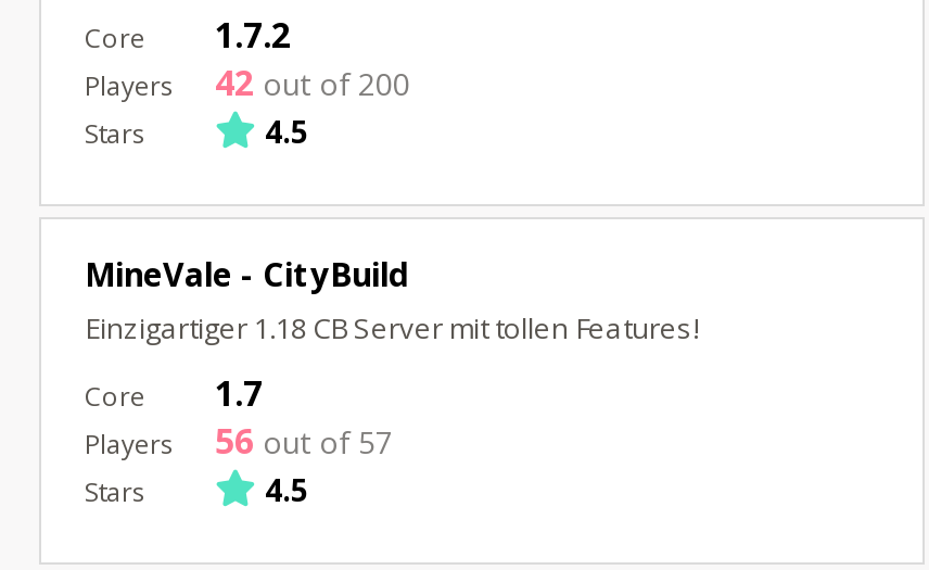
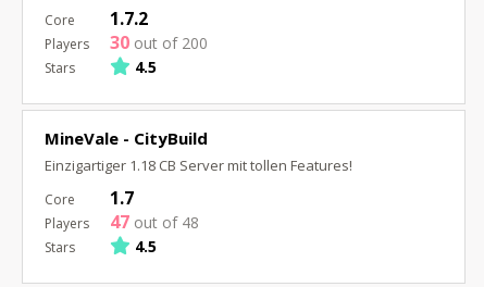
- 42 out of 200
+ 30 out of 200

- 56 out of 57
+ 47 out of 48
